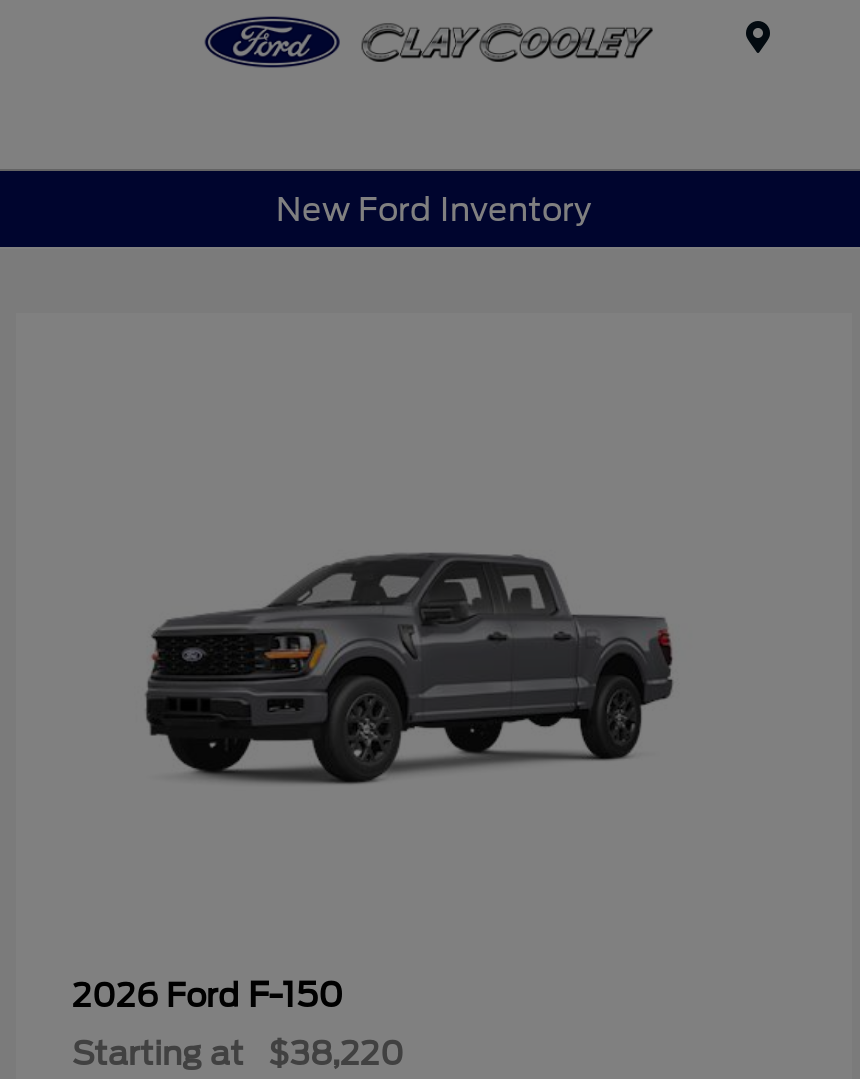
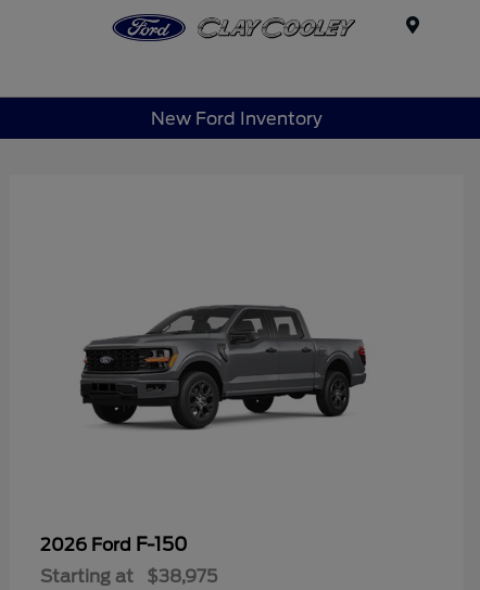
- Starting at $38,220
+ Starting at $38,975
